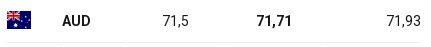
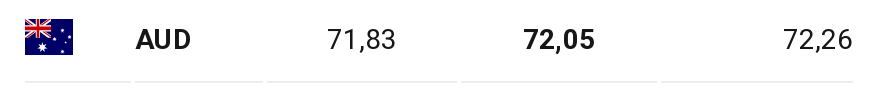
- 71,5
+ 71,83

- 71,71
+ 72,05

- 71,93
+ 72,26
